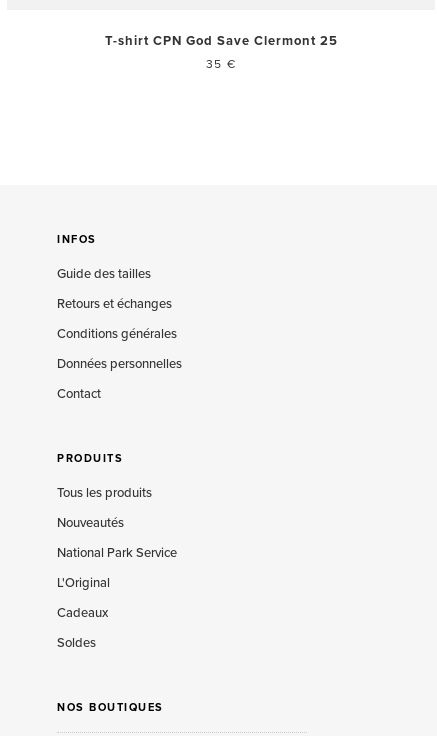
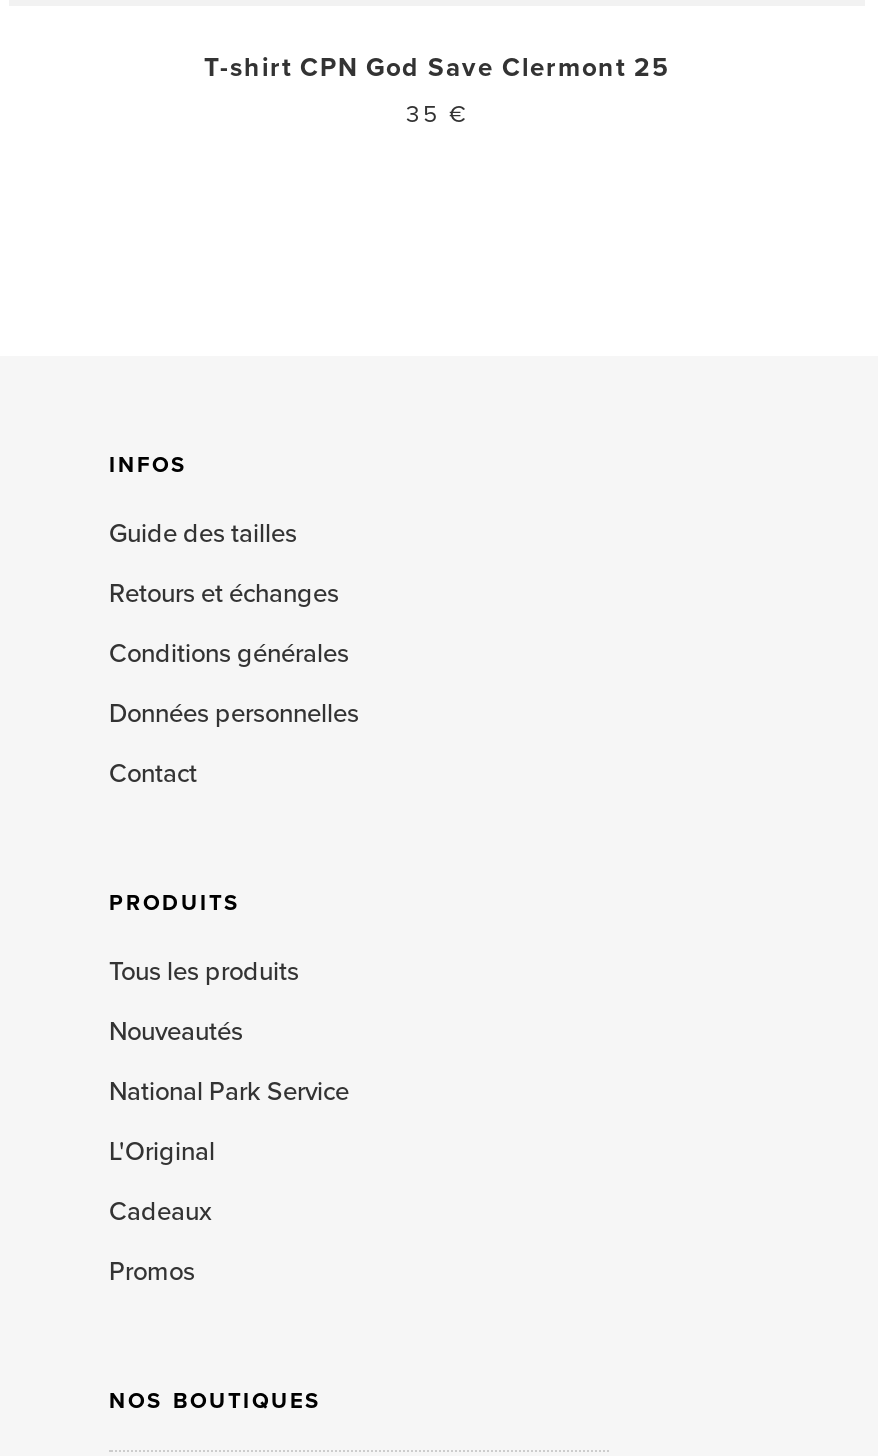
- Soldes
+ Promos
